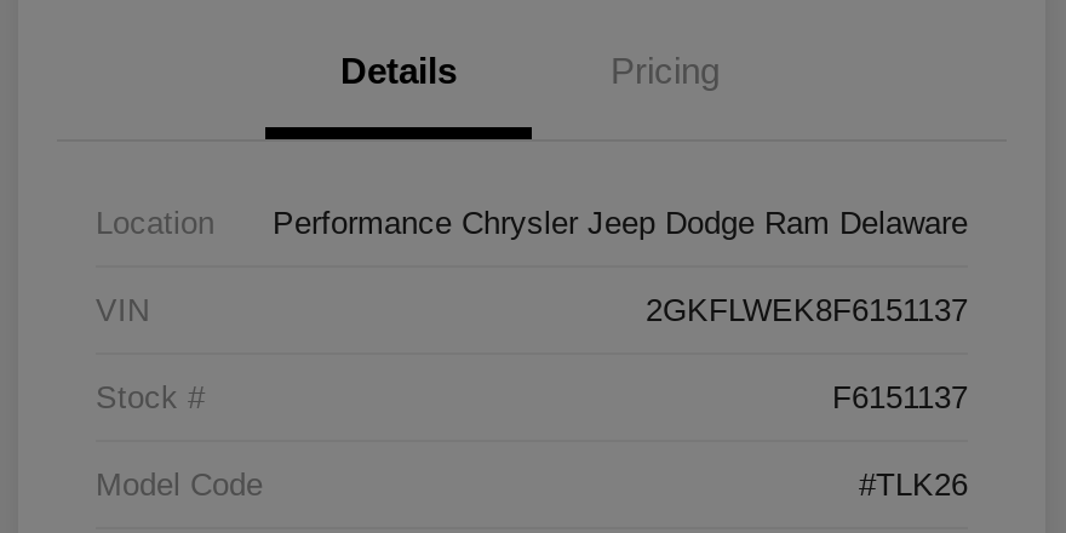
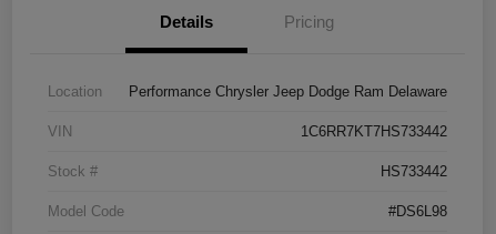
- 2GKFLWEK8F6151137
+ 1C6RR7KT7HS733442

- F6151137
+ HS733442

- #TLK26
+ #DS6L98
